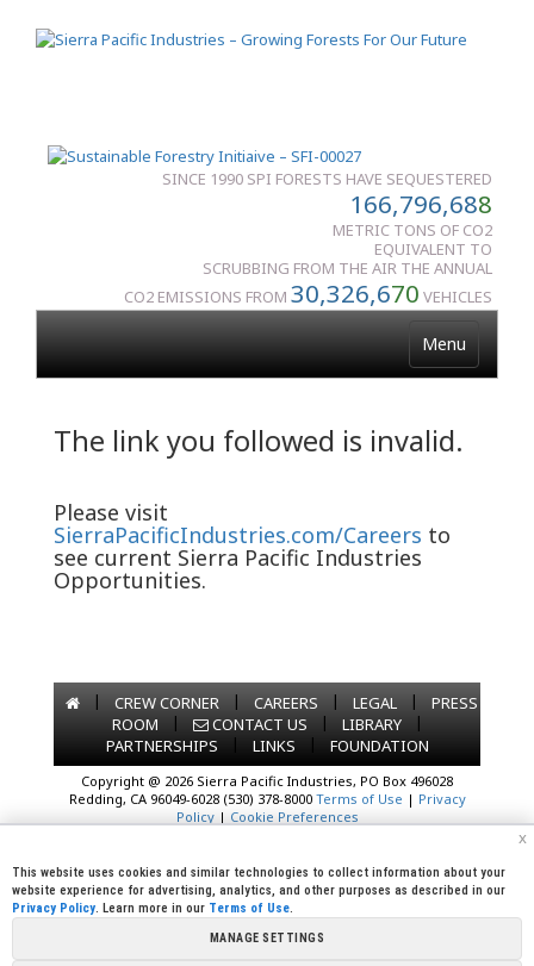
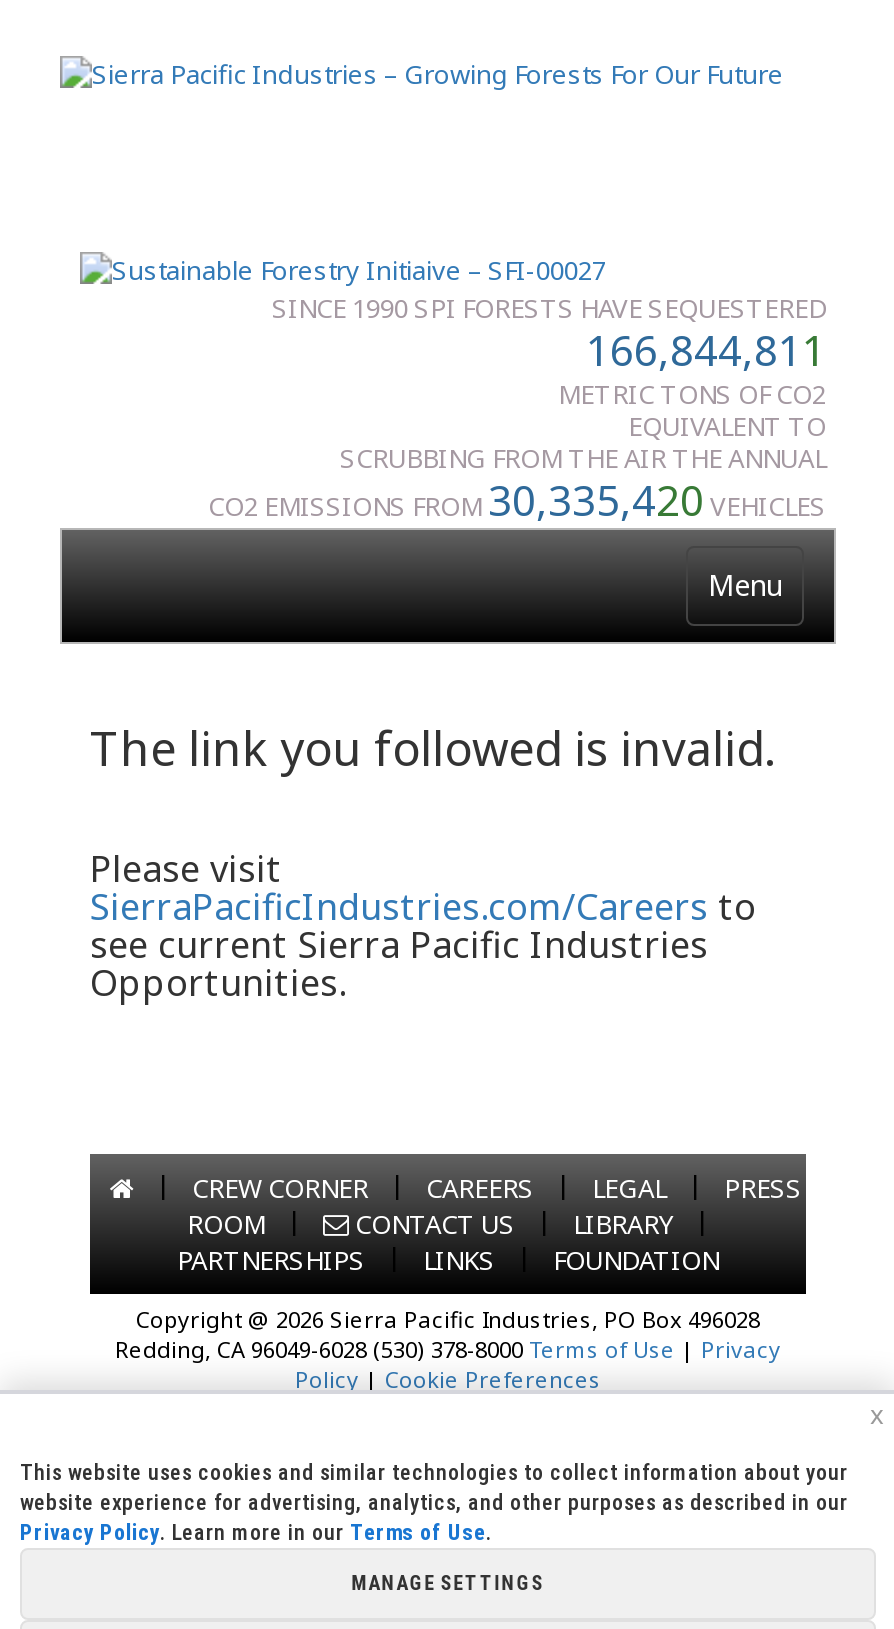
- 166,796,68 8
+ 166,844,81 1

- CO2 EMISSIONS FROM30,326,670VEHICLES
+ CO2 EMISSIONS FROM30,335,420VEHICLES
